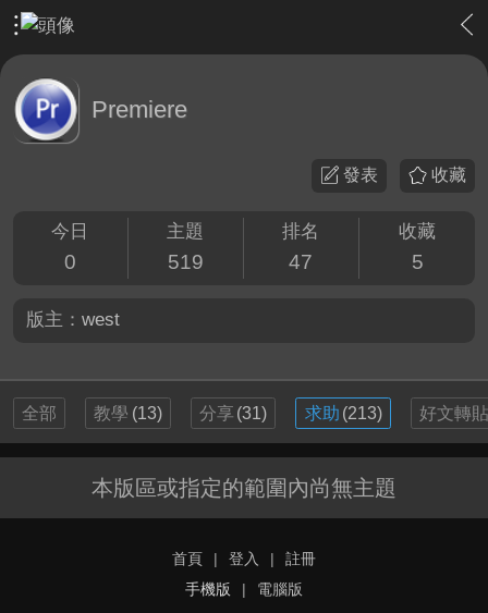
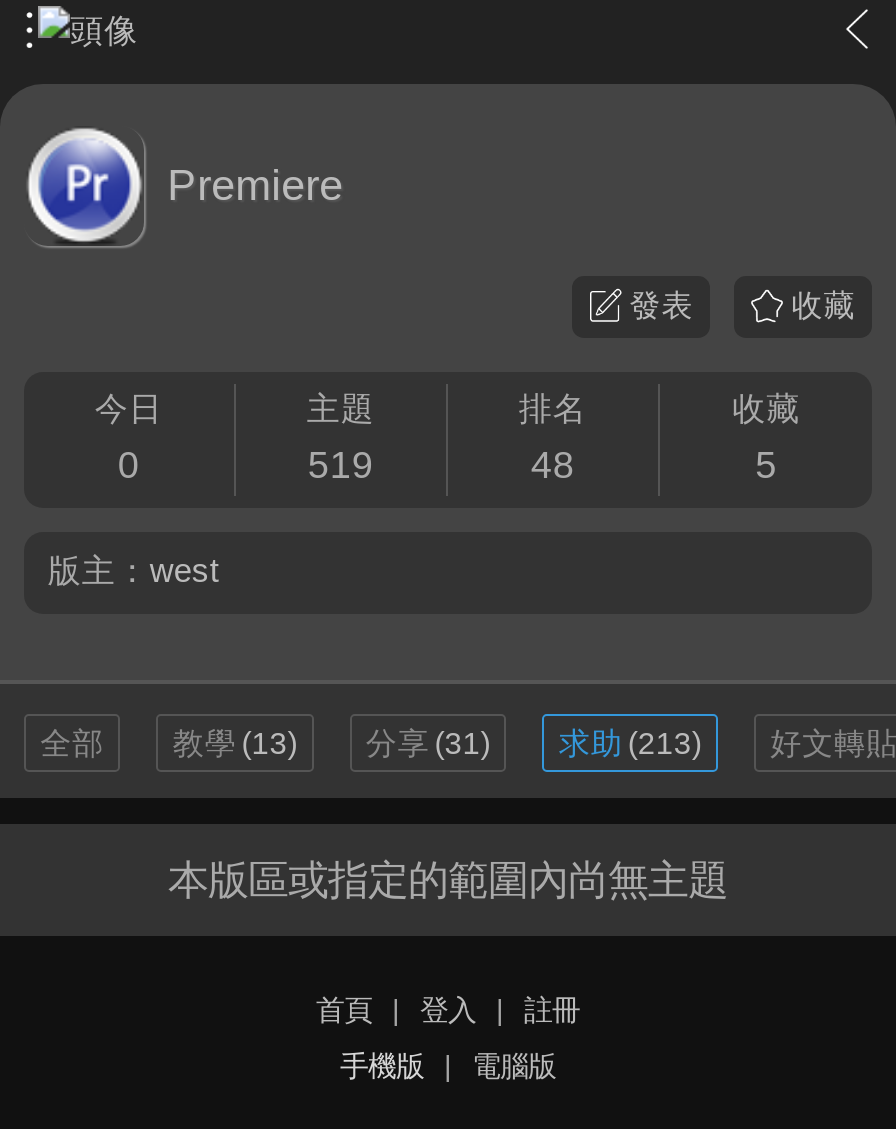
- 47
+ 48
